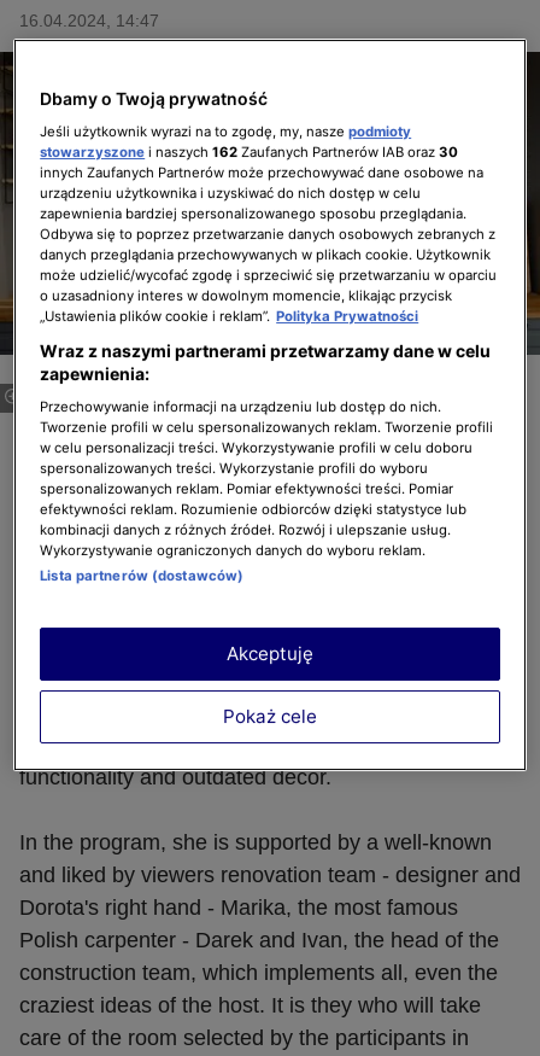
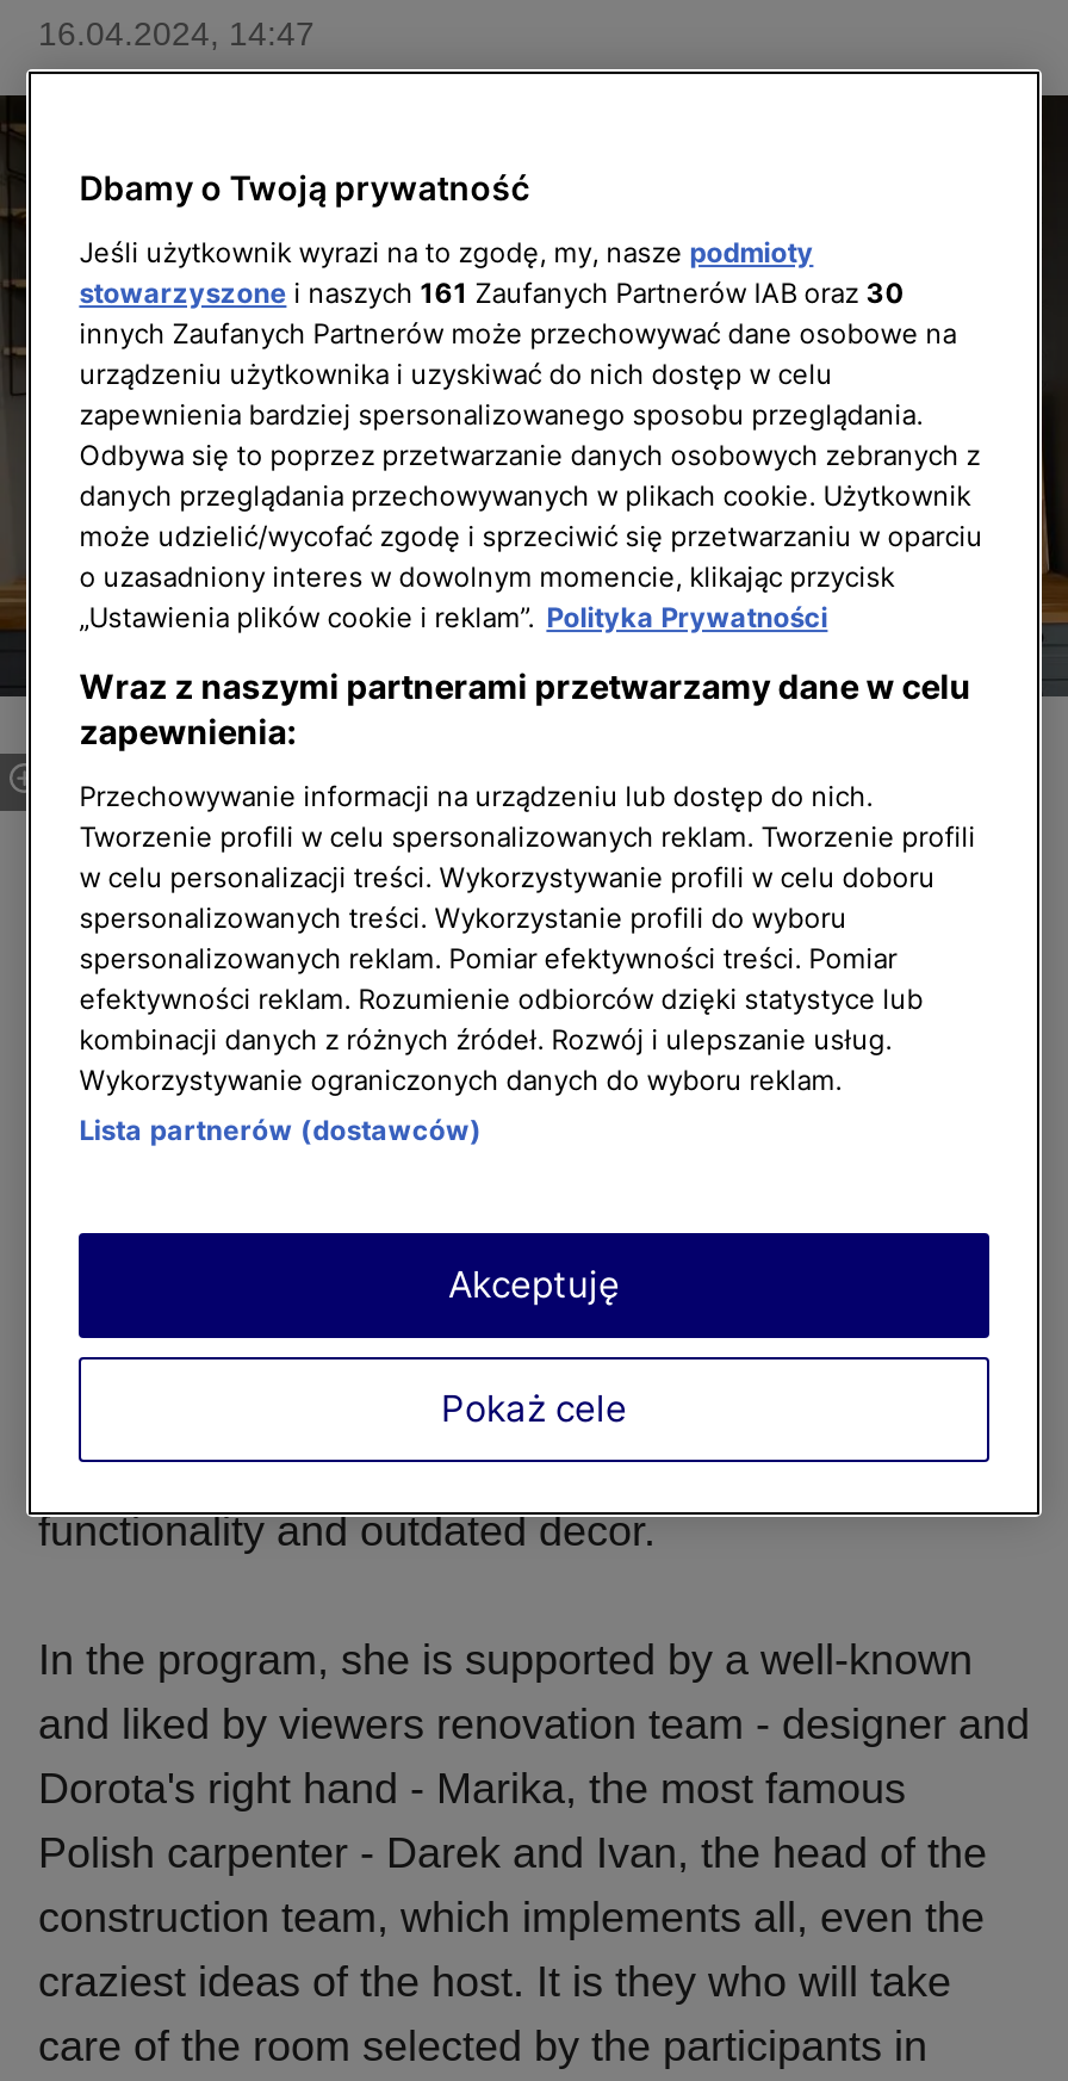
- stowarzyszone i naszych 162 Zaufanych Partnerów IAB oraz 30
+ stowarzyszone i naszych 161 Zaufanych Partnerów IAB oraz 30
